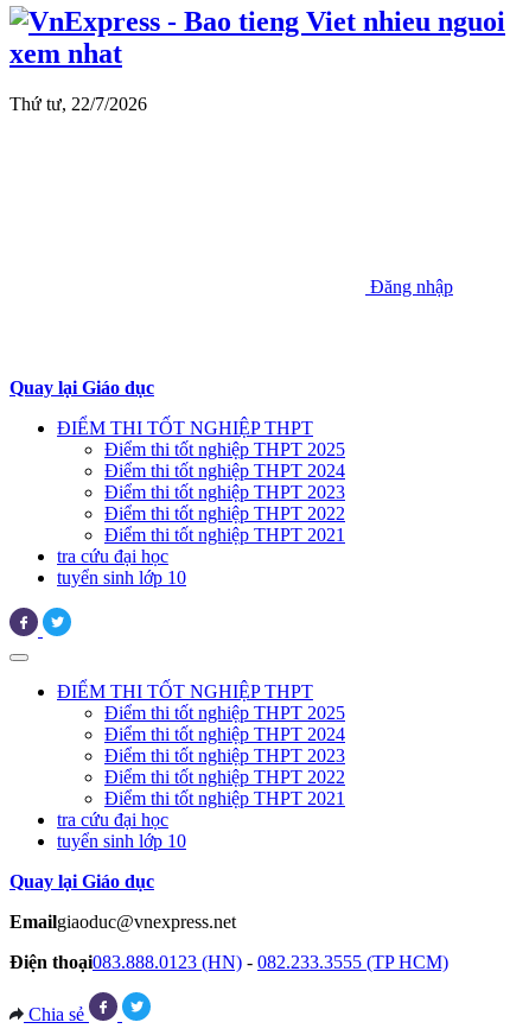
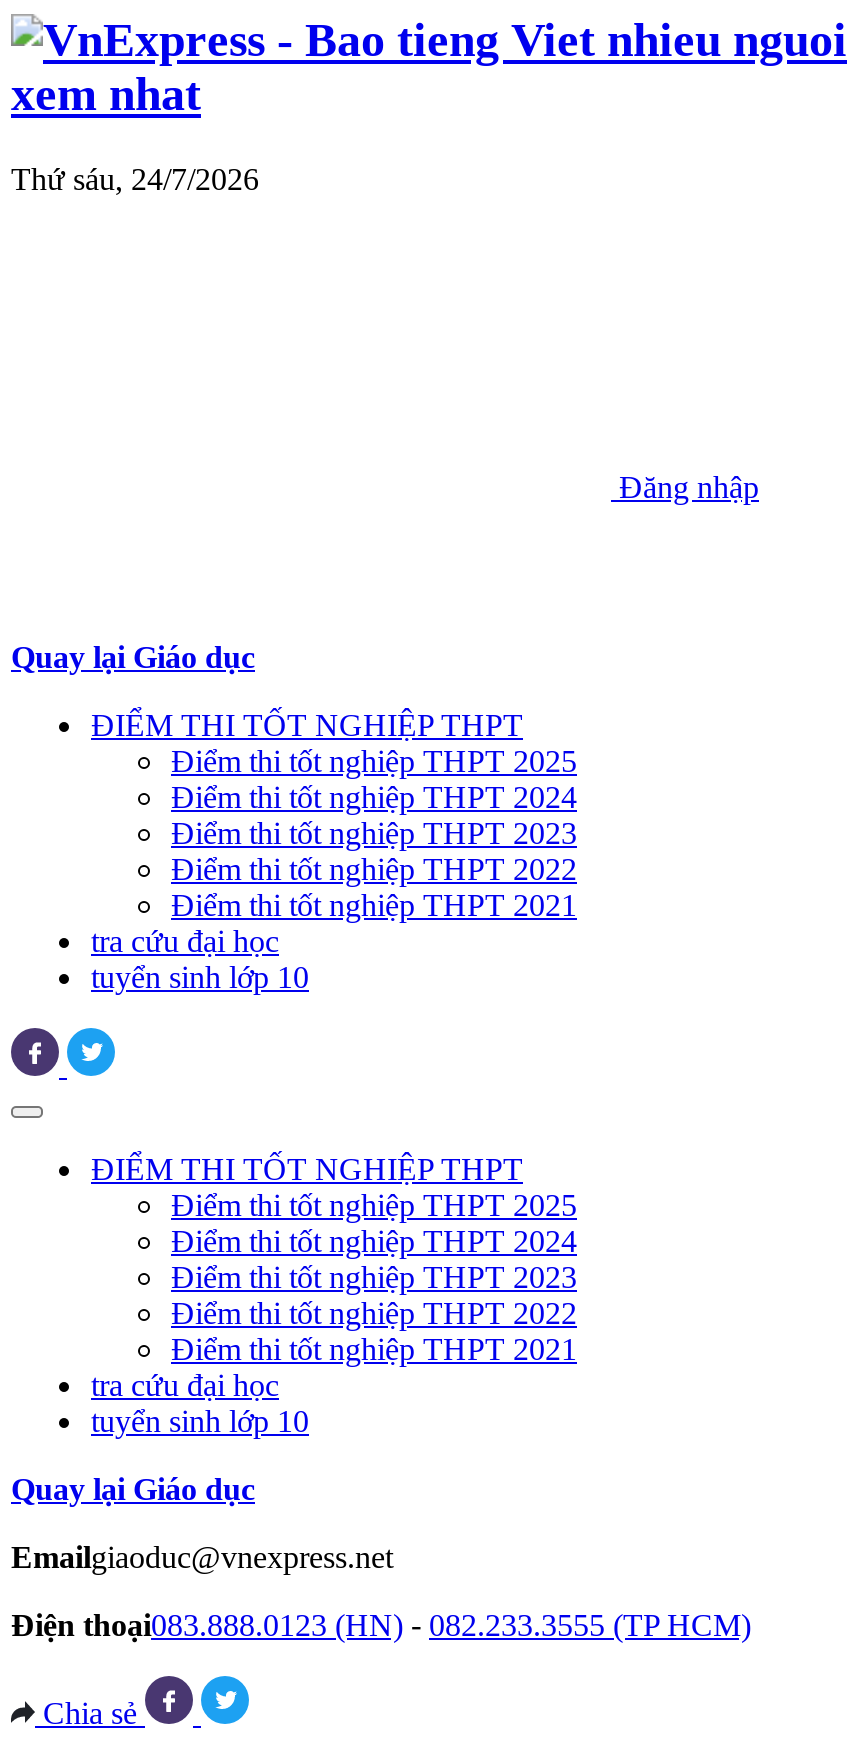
- Thứ tư, 22/7/2026
+ Thứ sáu, 24/7/2026
